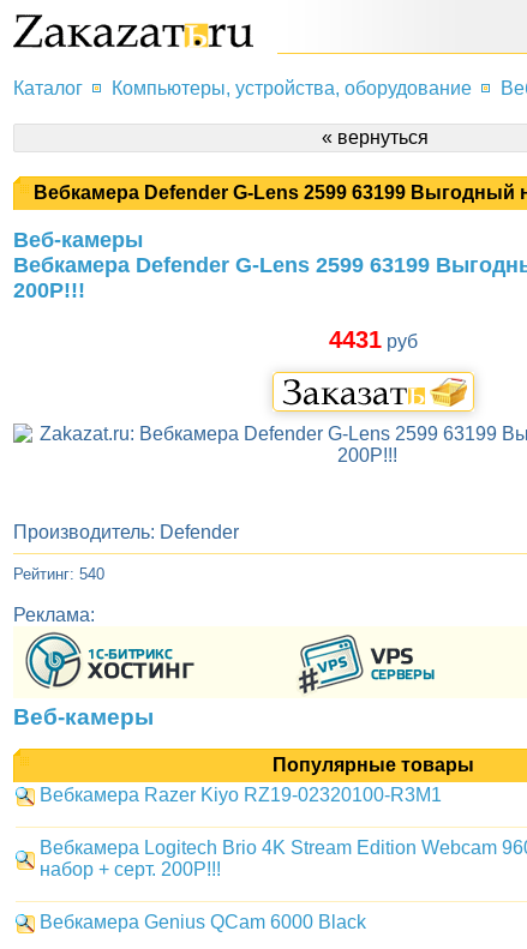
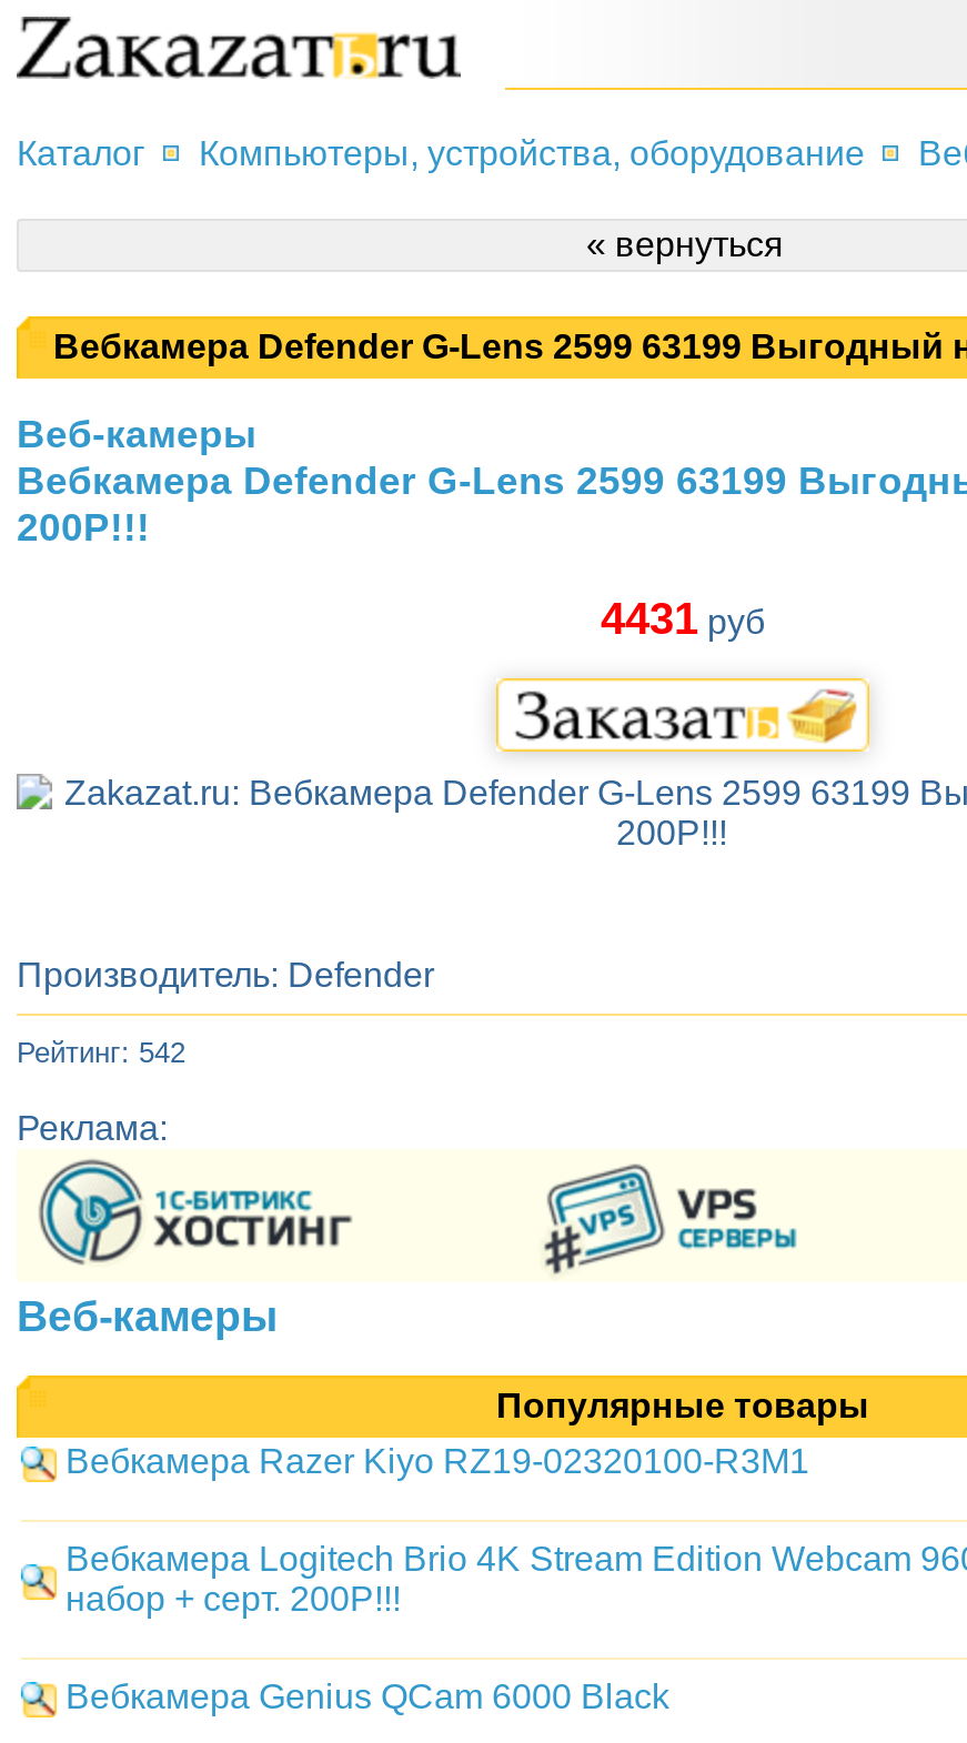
- Рейтинг: 540
+ Рейтинг: 542
